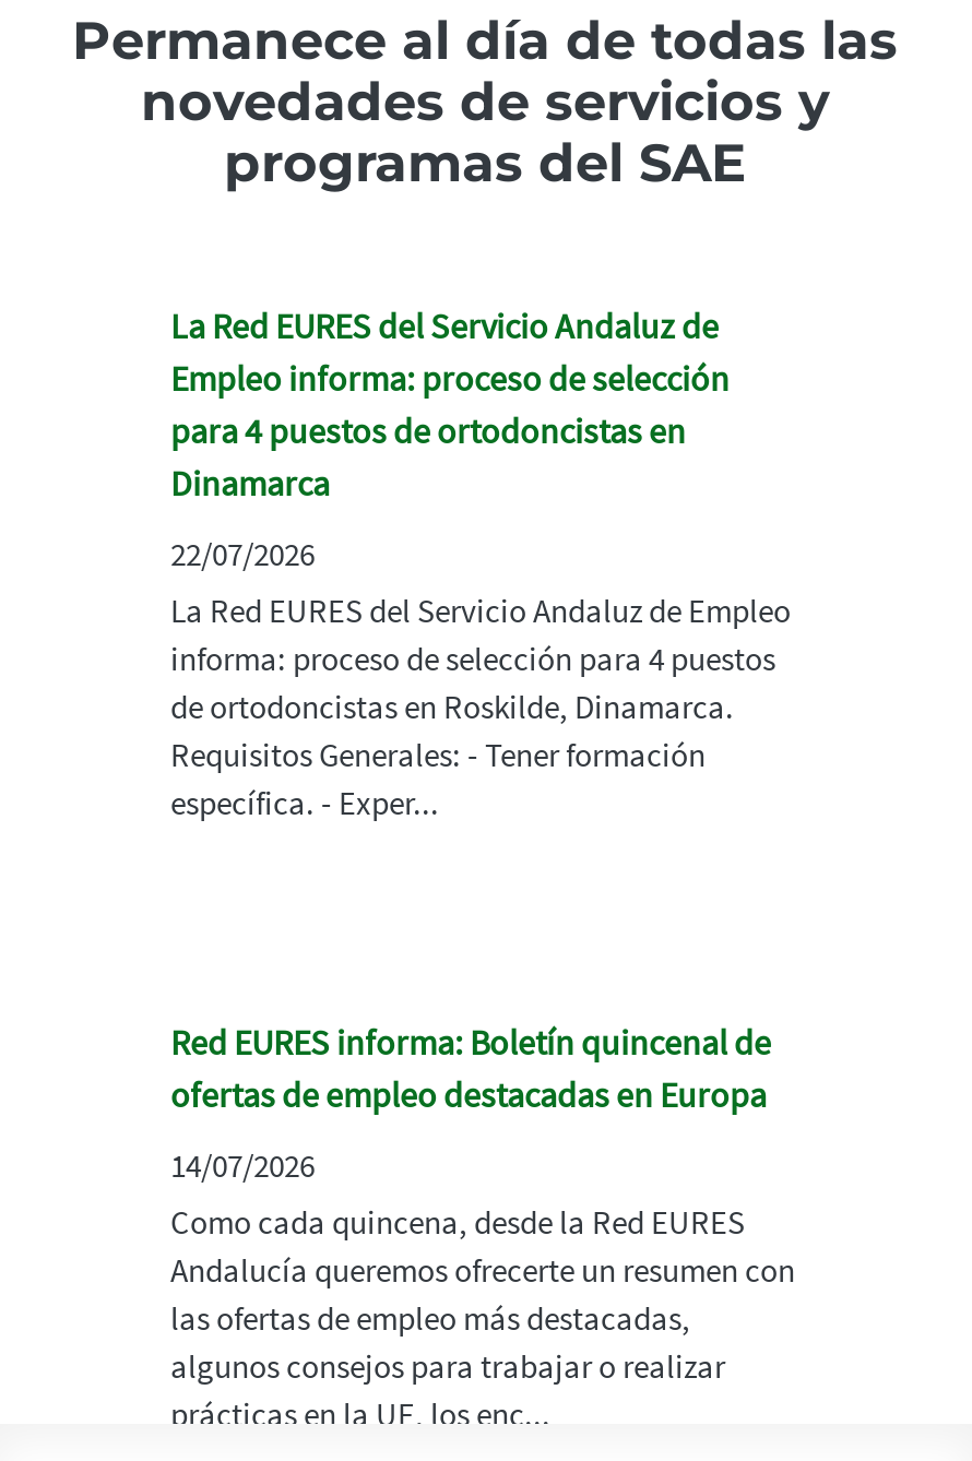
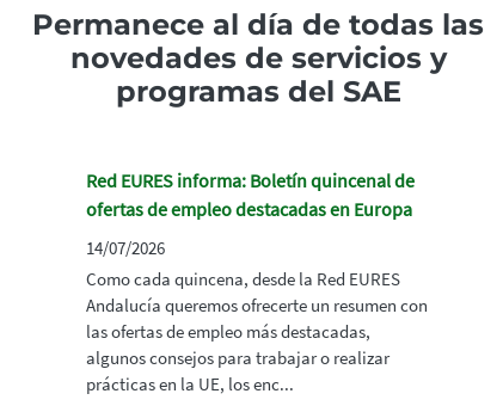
- La Red EURES del Servicio Andaluz de
- Empleo informa: proceso de selección
- para 4 puestos de ortodoncistas en
- Dinamarca
- 22/07/2026
- La Red EURES del Servicio Andaluz de Empleo
- informa: proceso de selección para 4 puestos
- de ortodoncistas en Roskilde, Dinamarca.
- Requisitos Generales: - Tener formación
- específica. - Exper...
